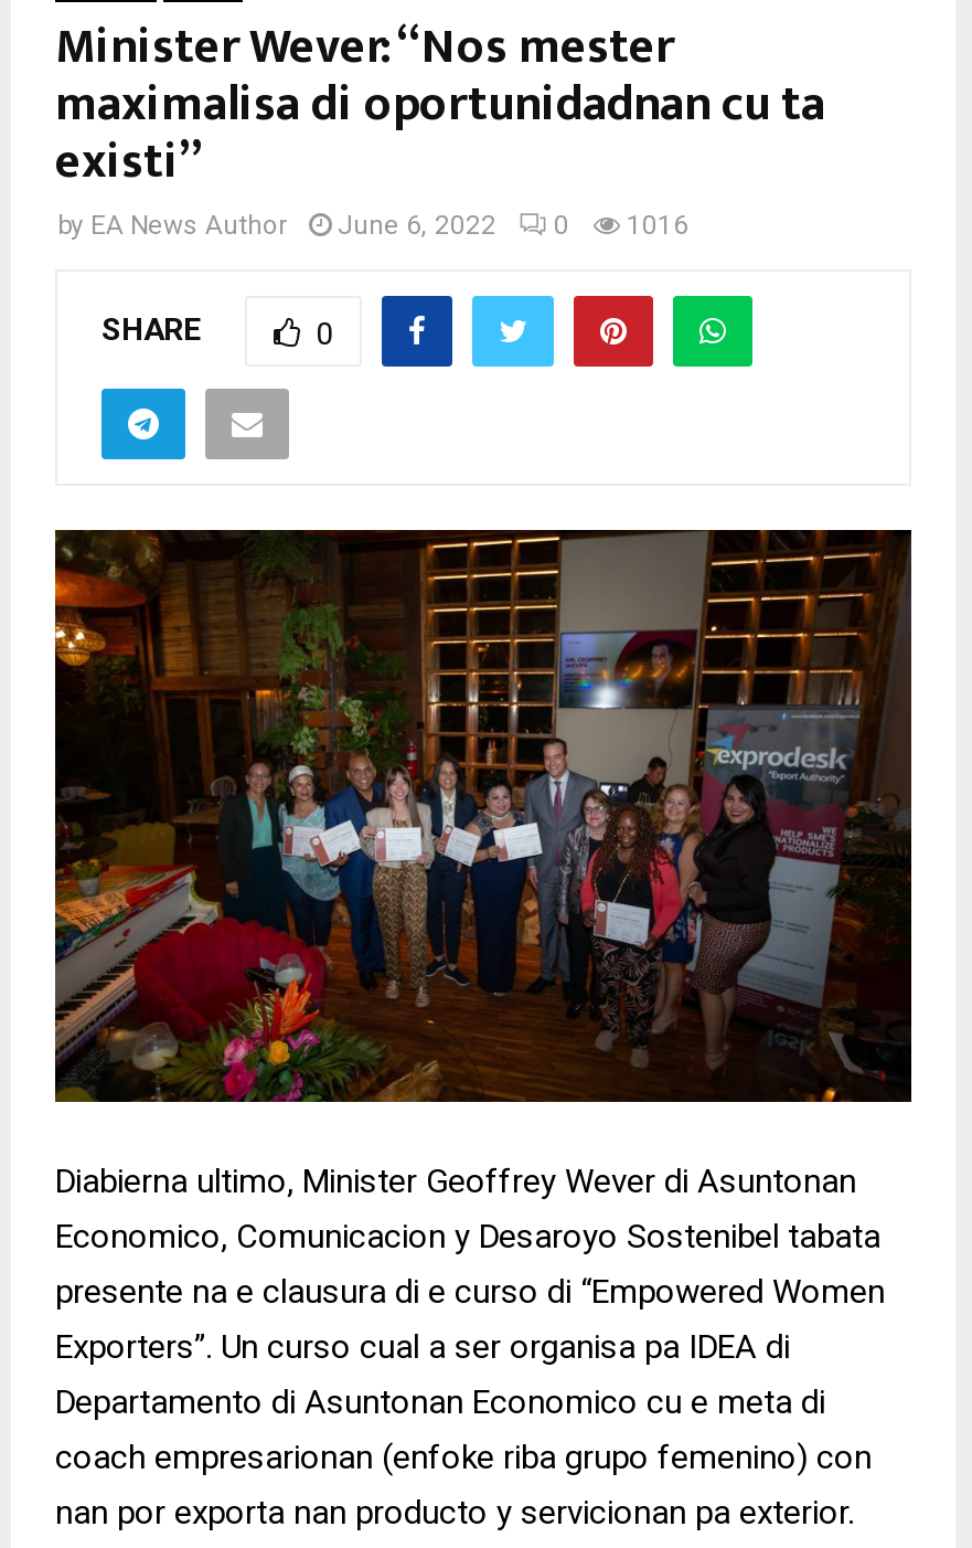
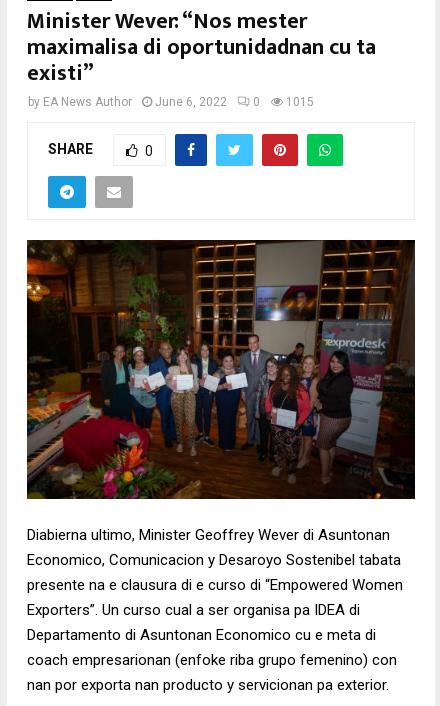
- by EA News Author June 6, 2022 0 1016
+ by EA News Author June 6, 2022 0 1015
